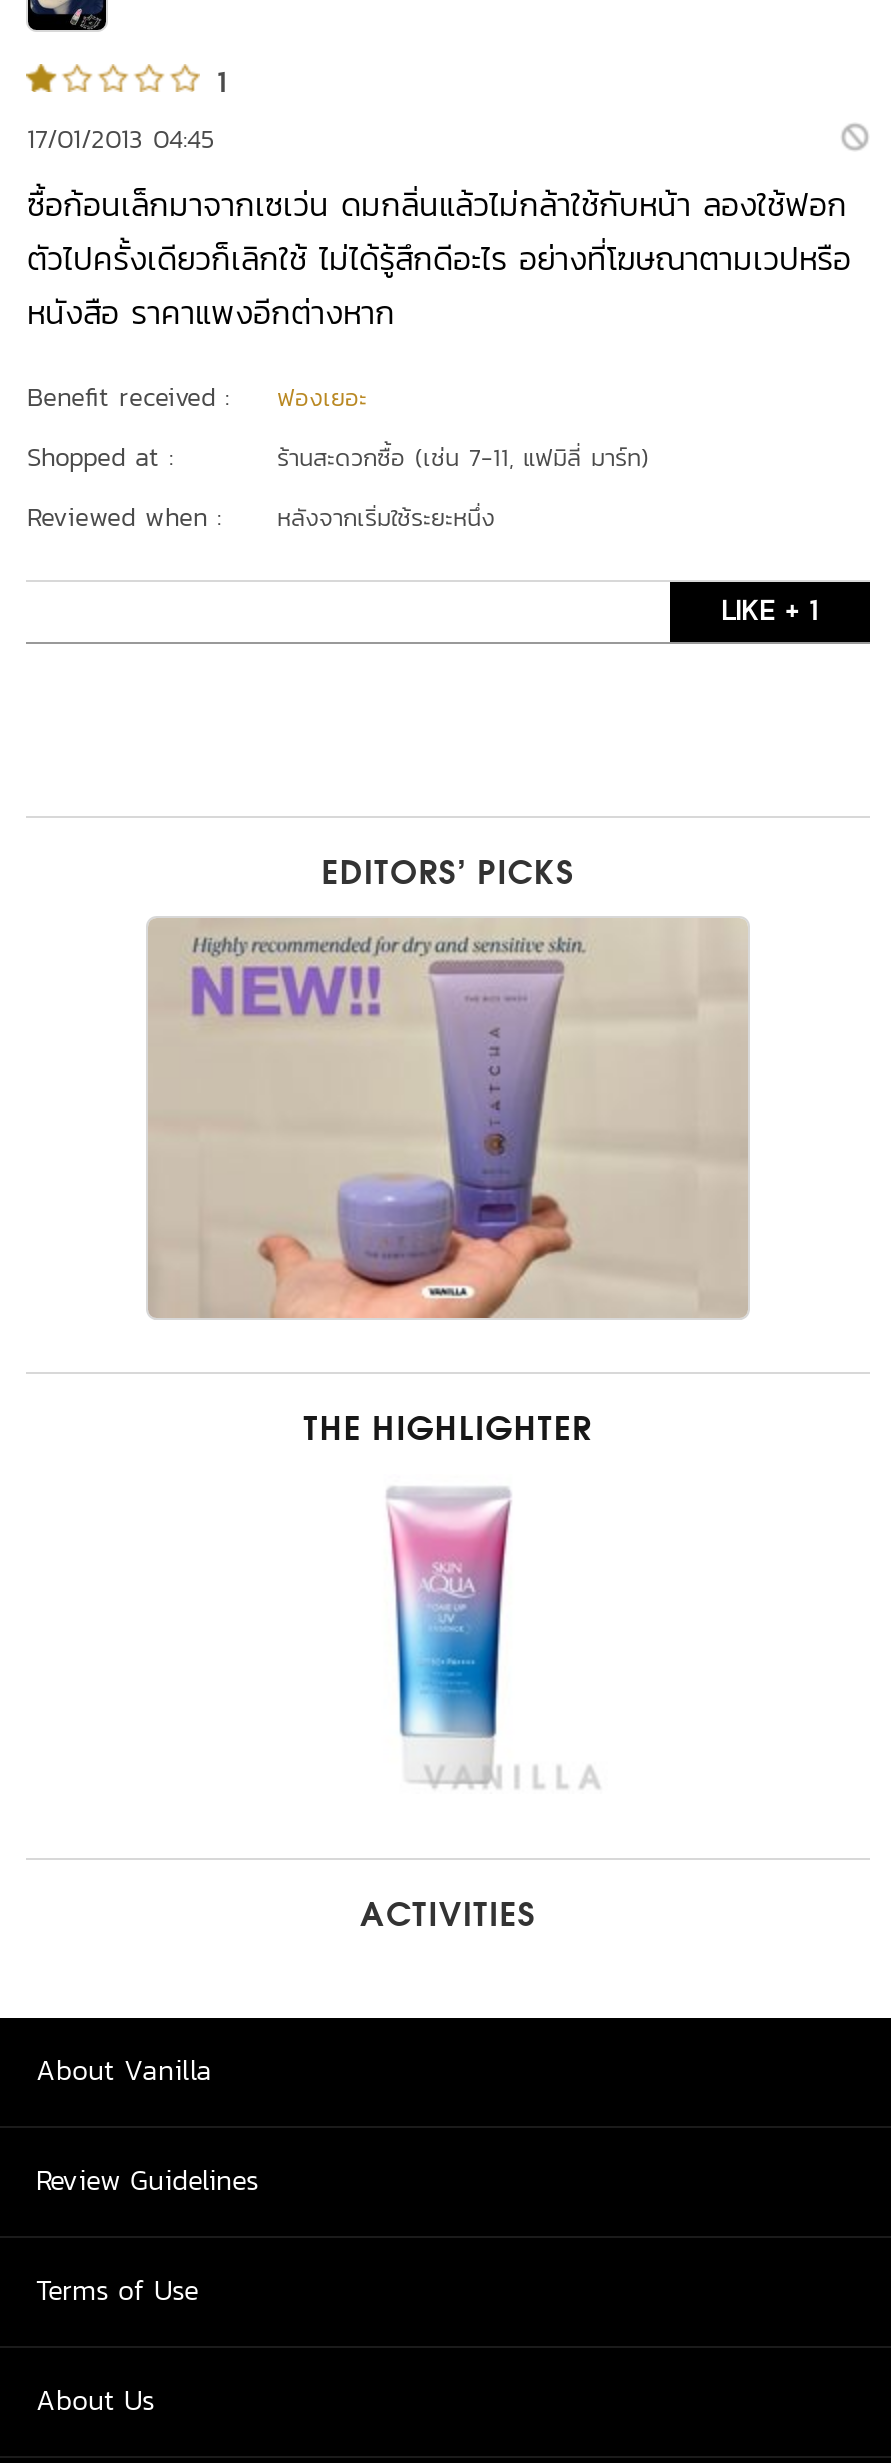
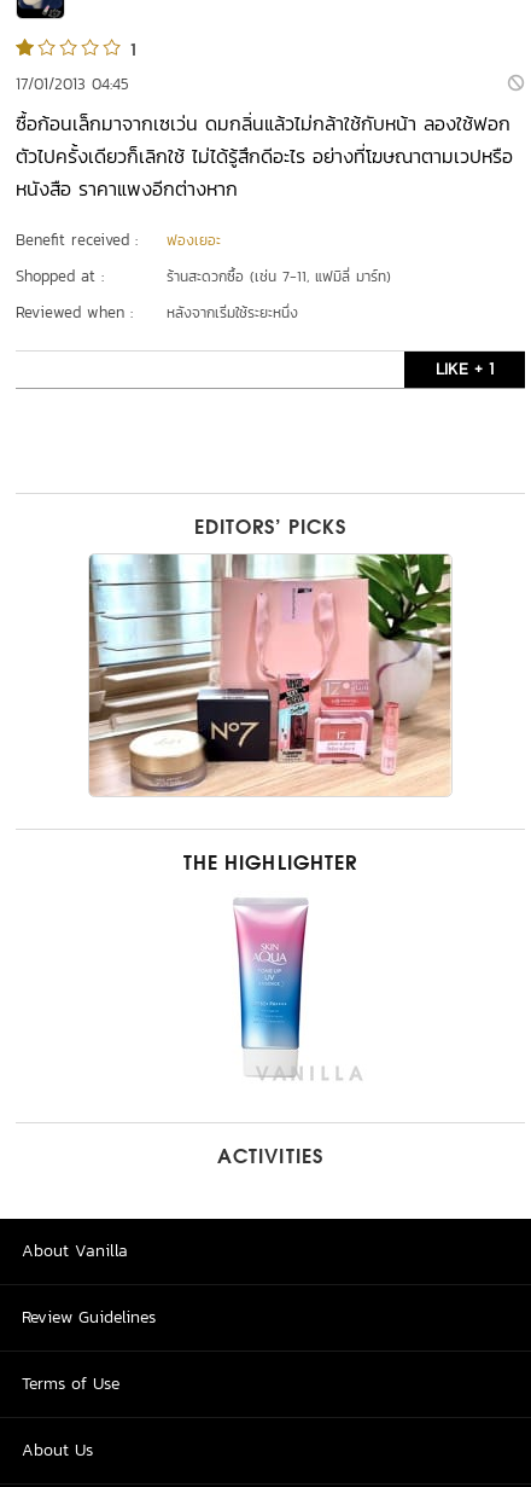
- [image]
+ [image]
